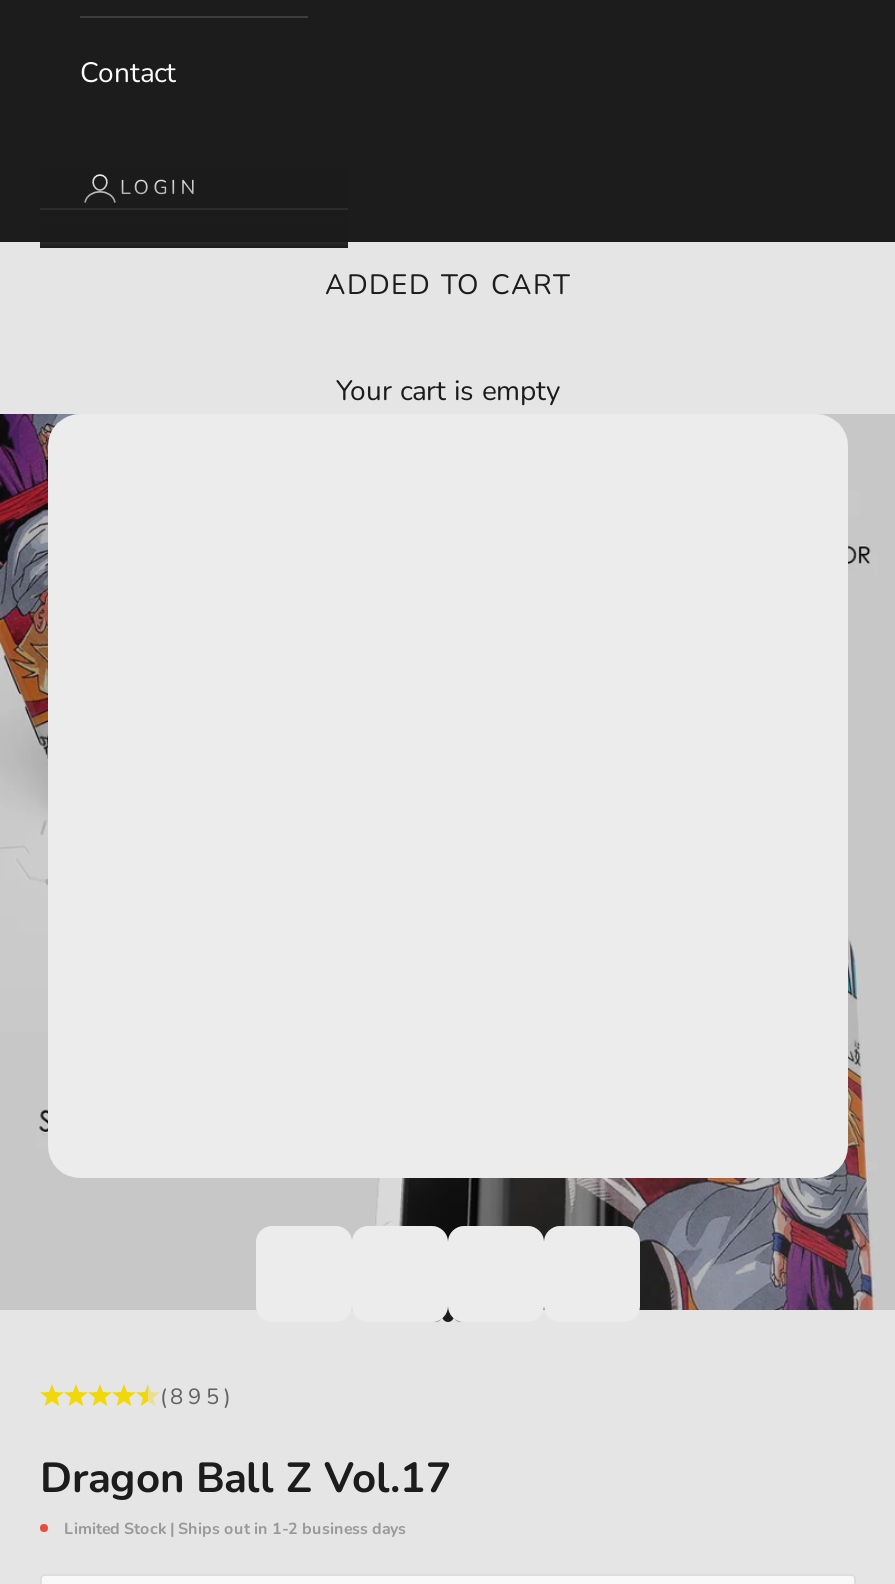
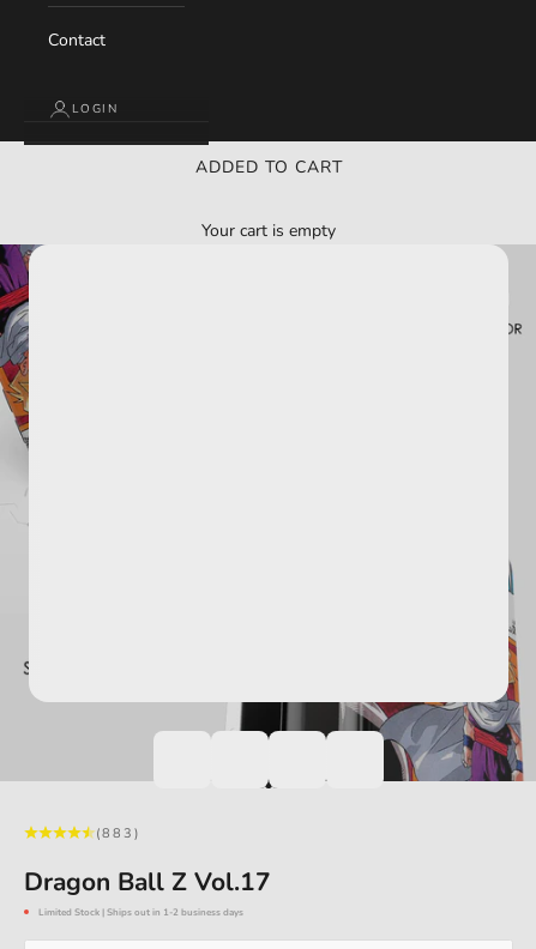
- (895)
+ (883)
